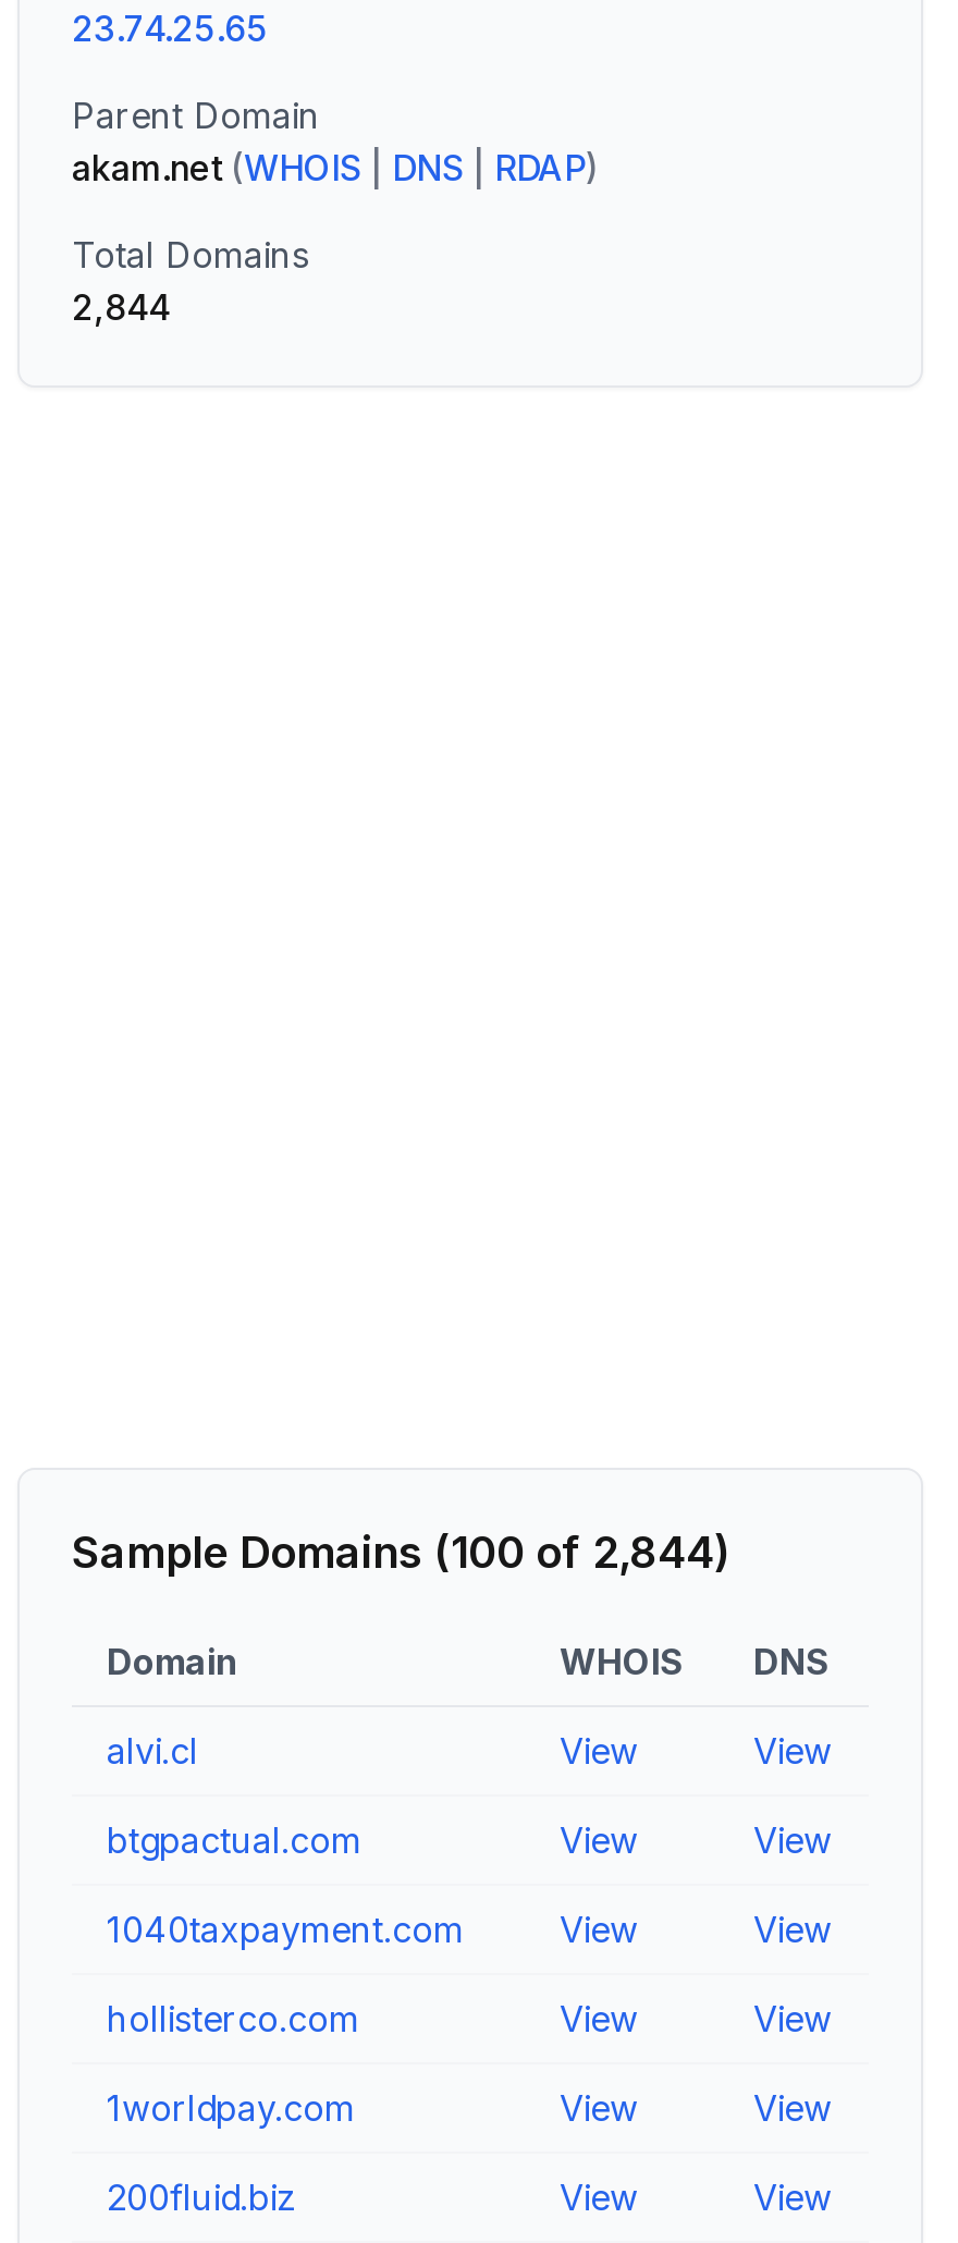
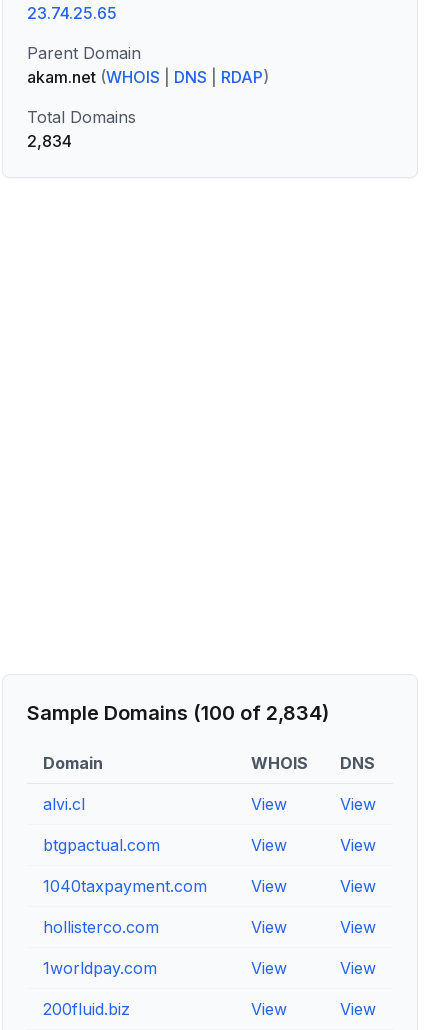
- 2,844
+ 2,834

- Sample Domains (100 of 2,844)
+ Sample Domains (100 of 2,834)
